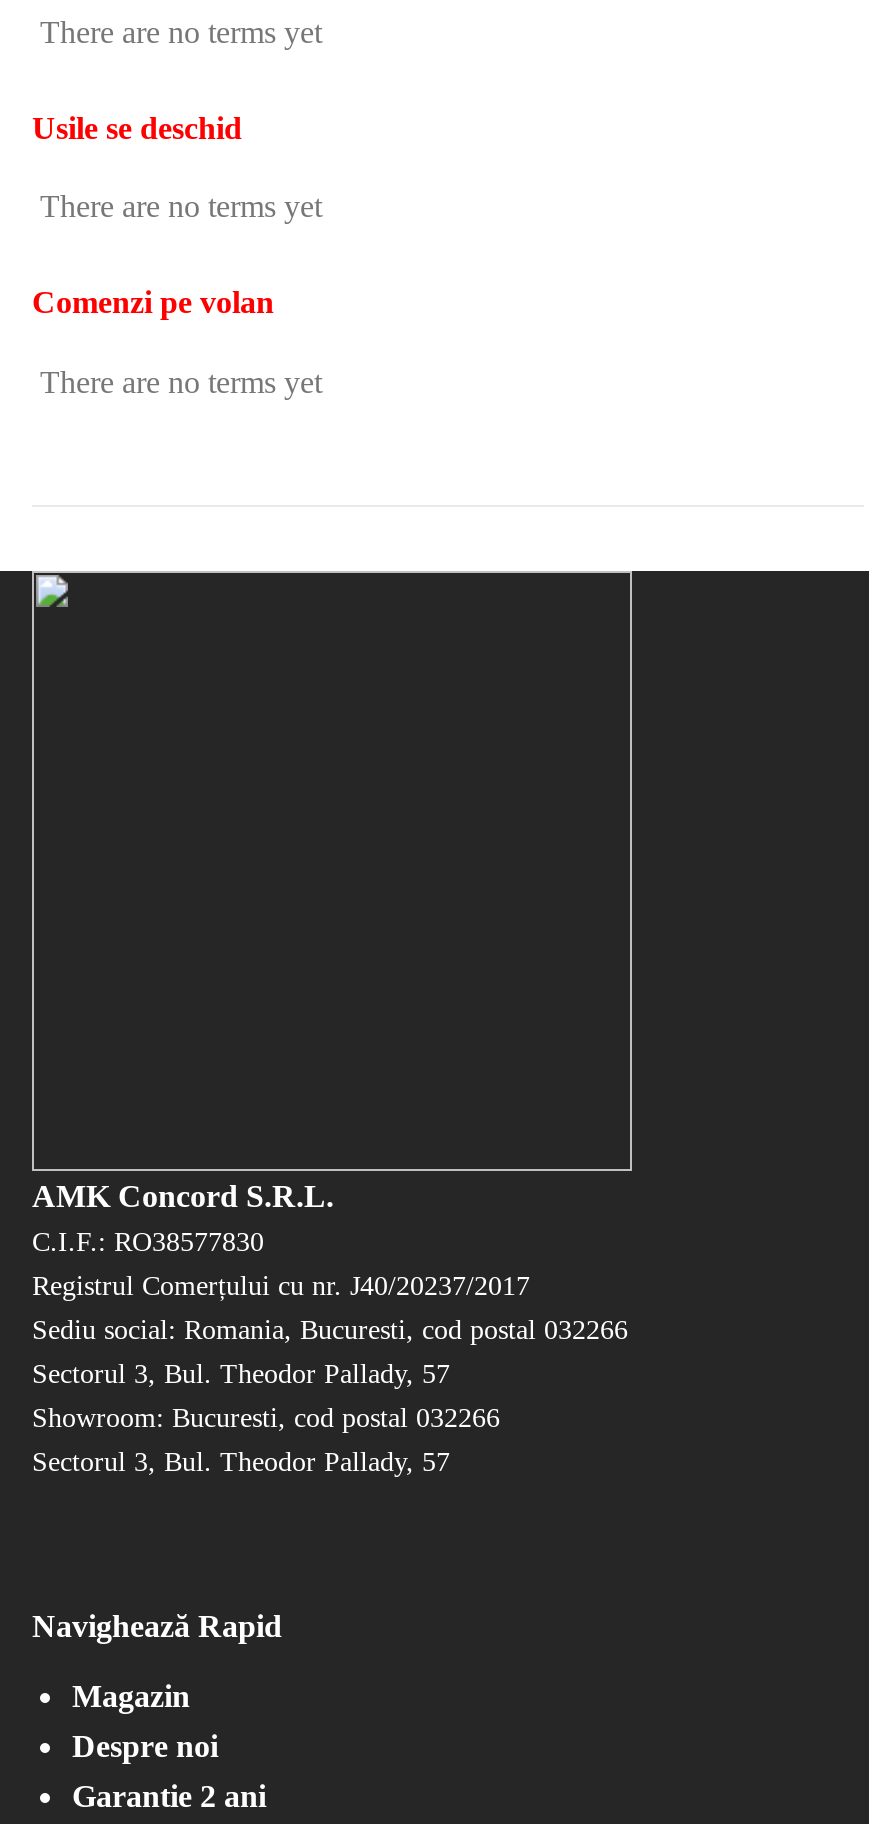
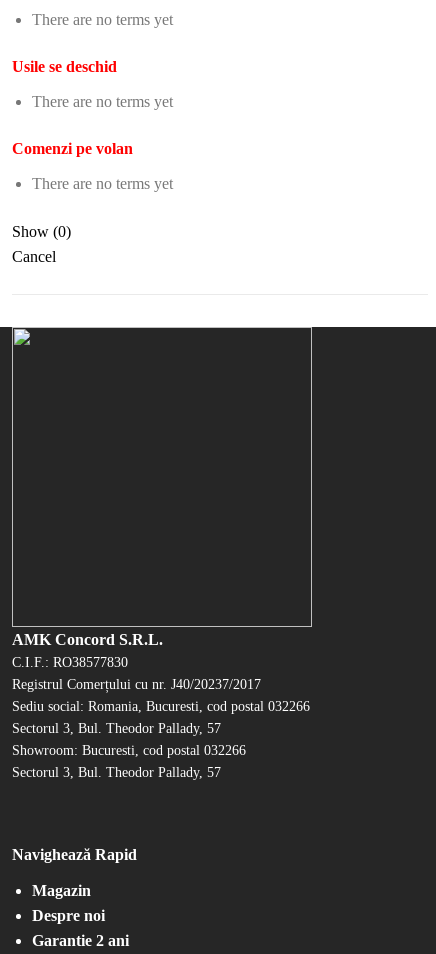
+ Show (0)
+ Cancel
